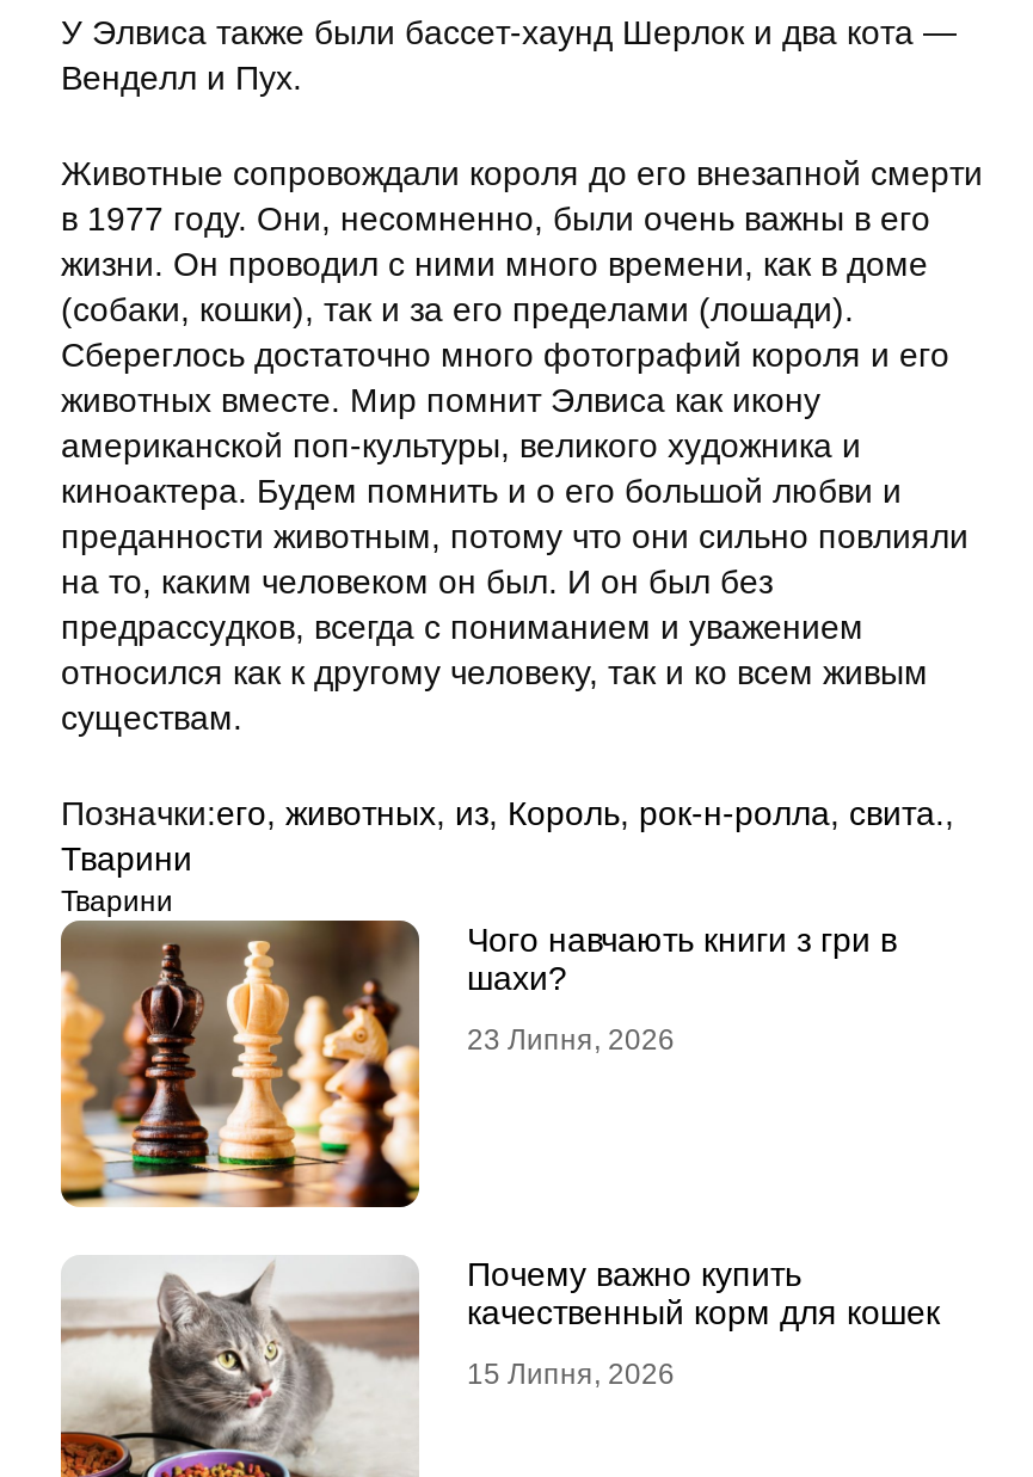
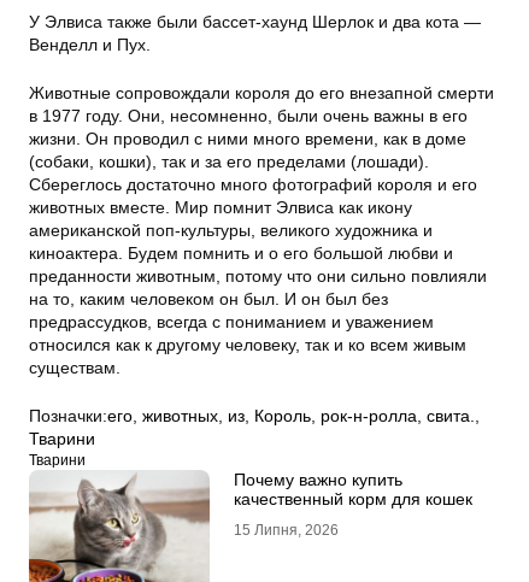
- [image]
- Чого навчають книги з гри в
- шахи?
- 23 Липня, 2026
